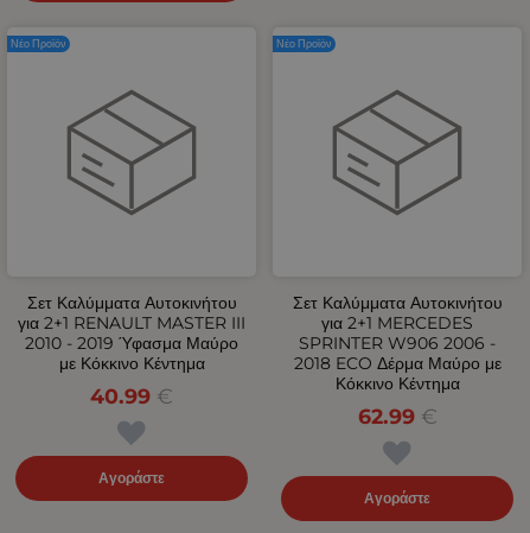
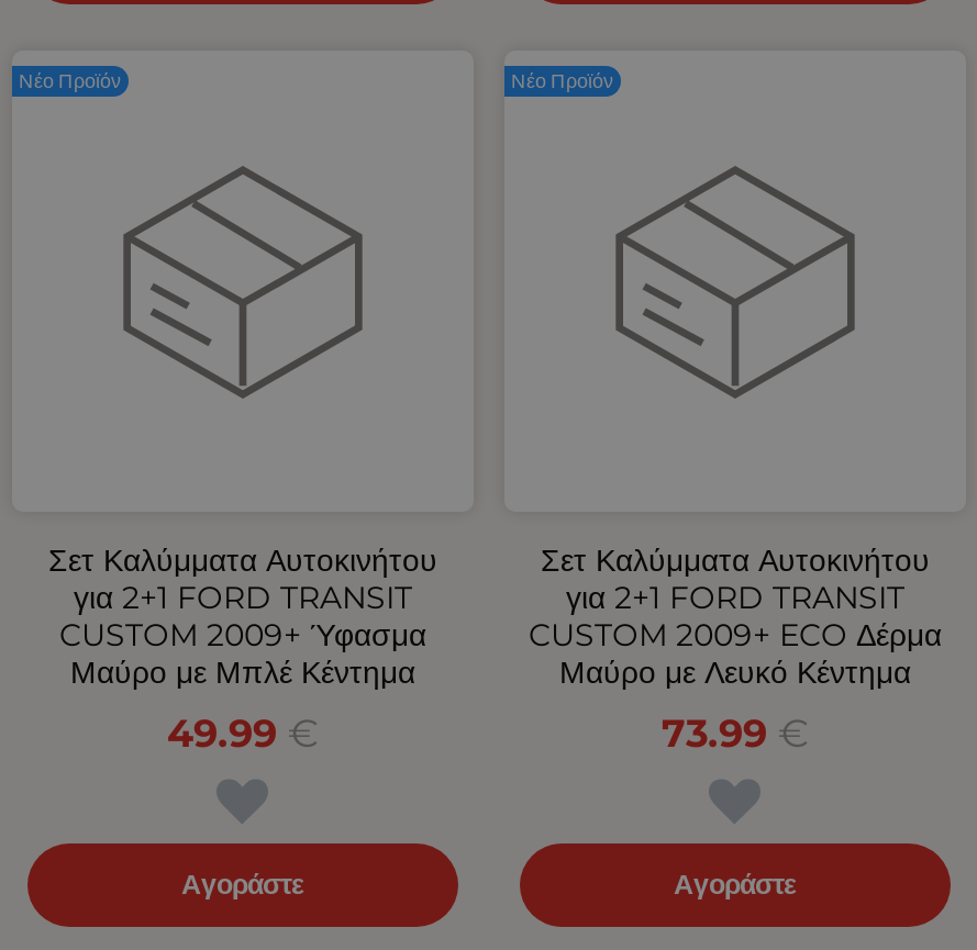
- για 2+1 RENAULT MASTER III
- 2010 - 2019 Ύφασμα Μαύρο
- με Κόκκινο Κέντημα
- 40.99 €
+ για 2+1 FORD TRANSIT
+ CUSTOM 2009+ Ύφασμα
+ Μαύρο με Μπλέ Κέντημα
+ 49.99 €

- για 2+1 MERCEDES
- SPRINTER W906 2006 -
- 2018 ECO Δέρμα Μαύρο με
- Κόκκινο Κέντημα
- 62.99 €
+ για 2+1 FORD TRANSIT
+ CUSTOM 2009+ ECO Δέρμα
+ Μαύρο με Λευκό Κέντημα
+ 73.99 €
